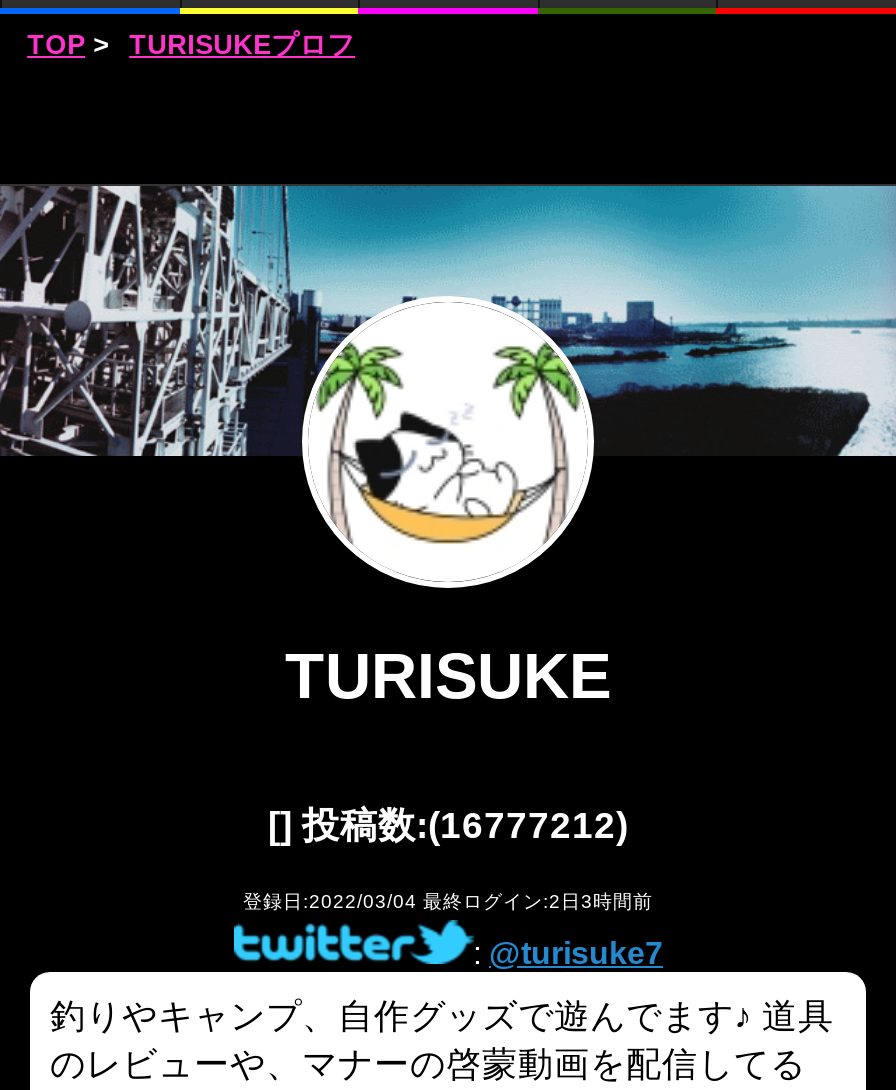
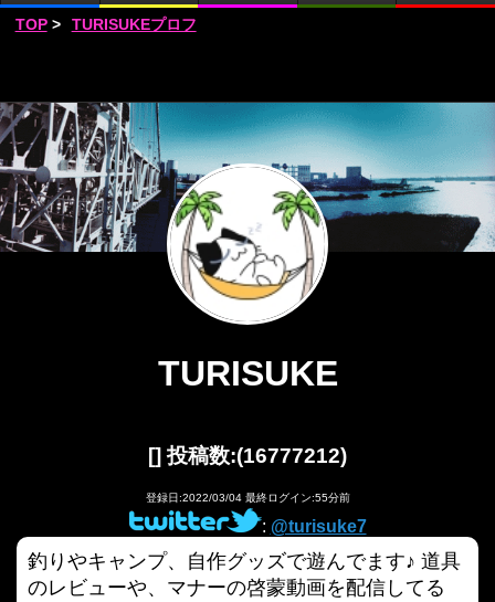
- 登録日:2022/03/04 最終ログイン:2日3時間前
+ 登録日:2022/03/04 最終ログイン:55分前
